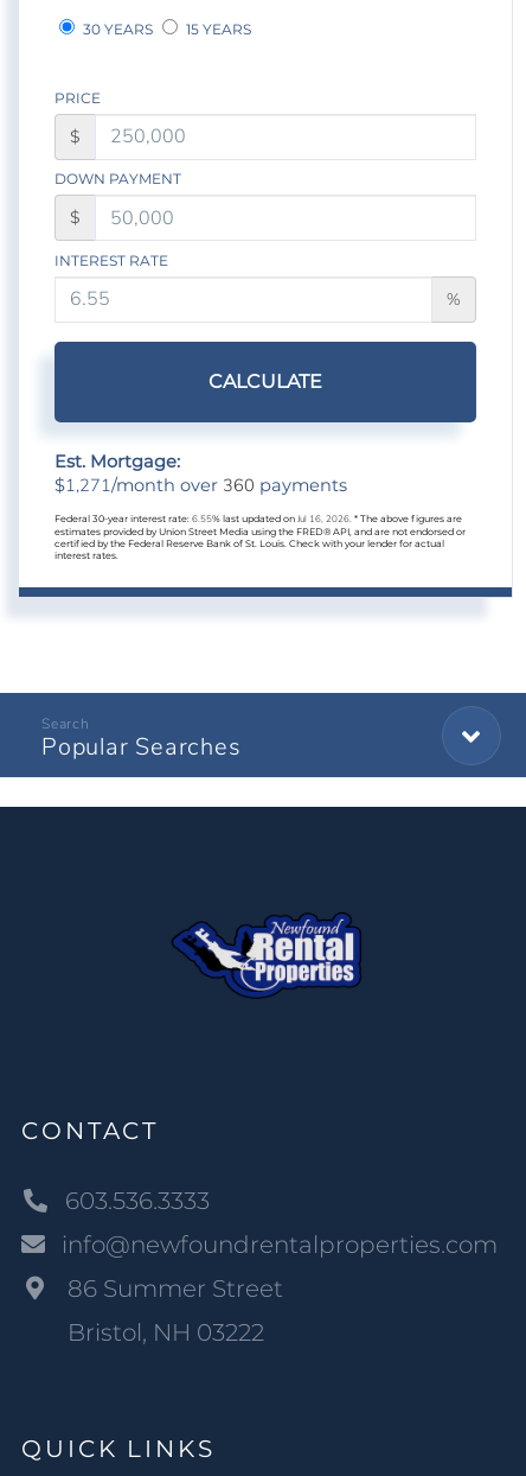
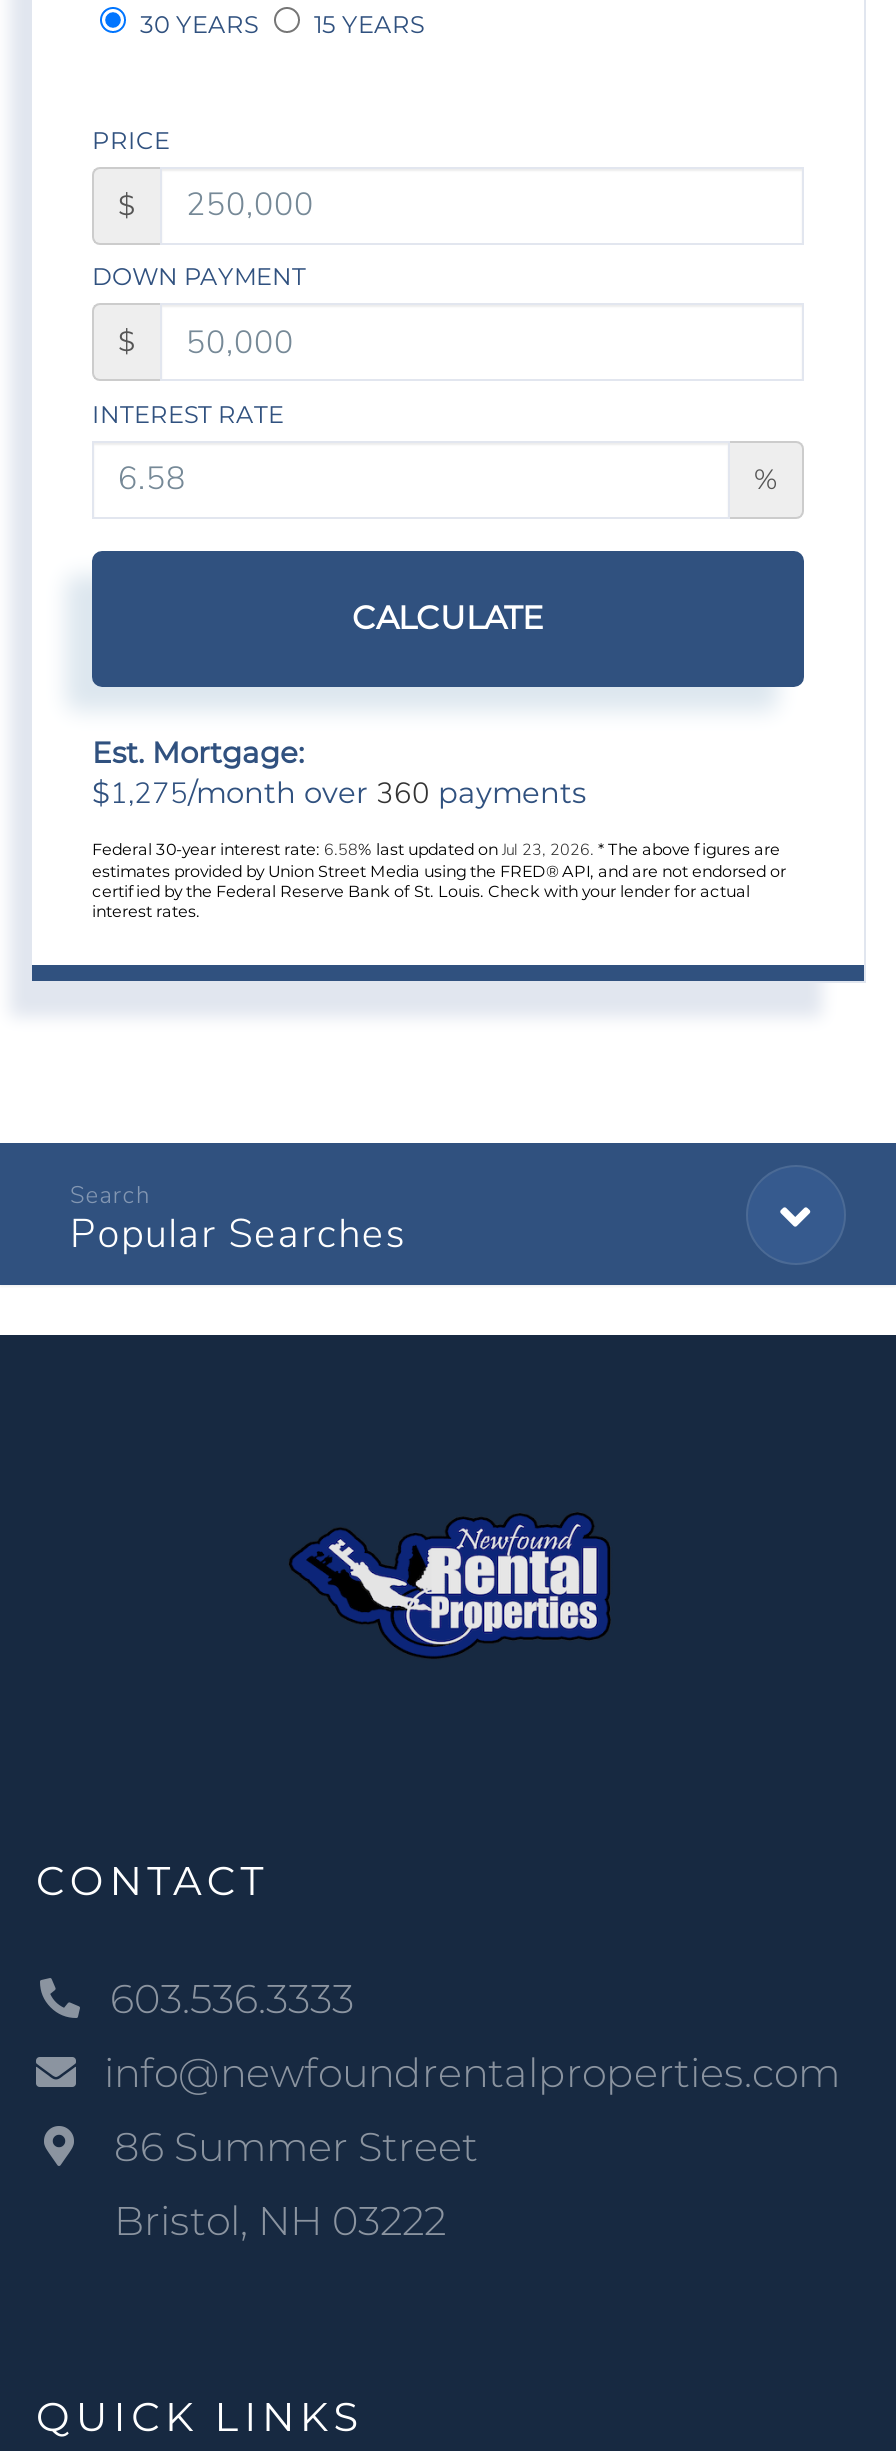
- $1,271/month over 360 payments
+ $1,275/month over 360 payments

- Federal 30-year interest rate: 6.55% last updated on Jul 16, 2026. * The above figures are
+ Federal 30-year interest rate: 6.58% last updated on Jul 23, 2026. * The above figures are
